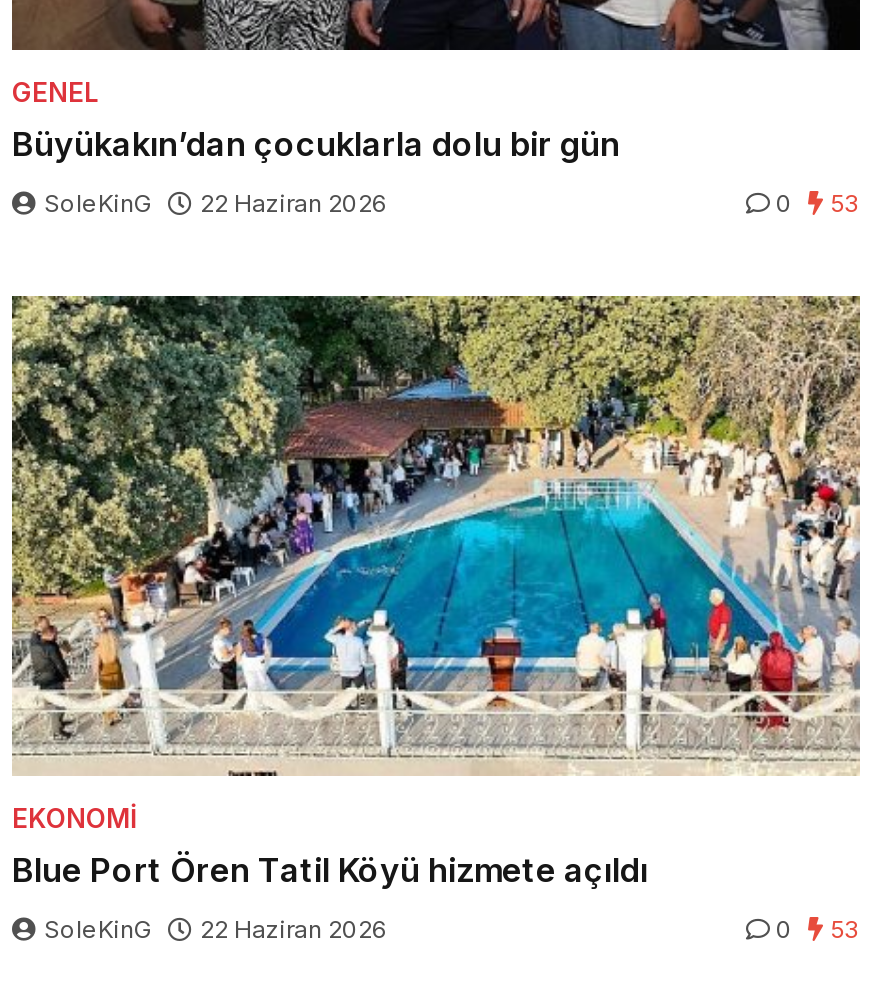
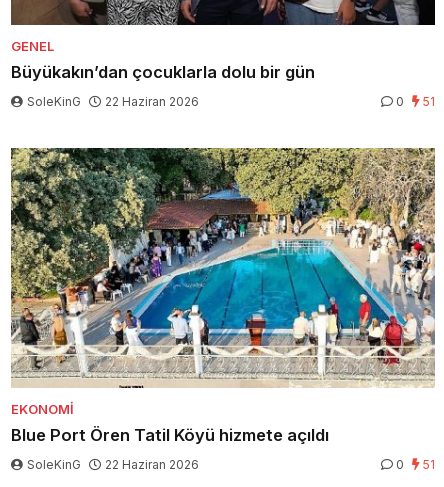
- 0 53
+ 0 51

- 0 53
+ 0 51
